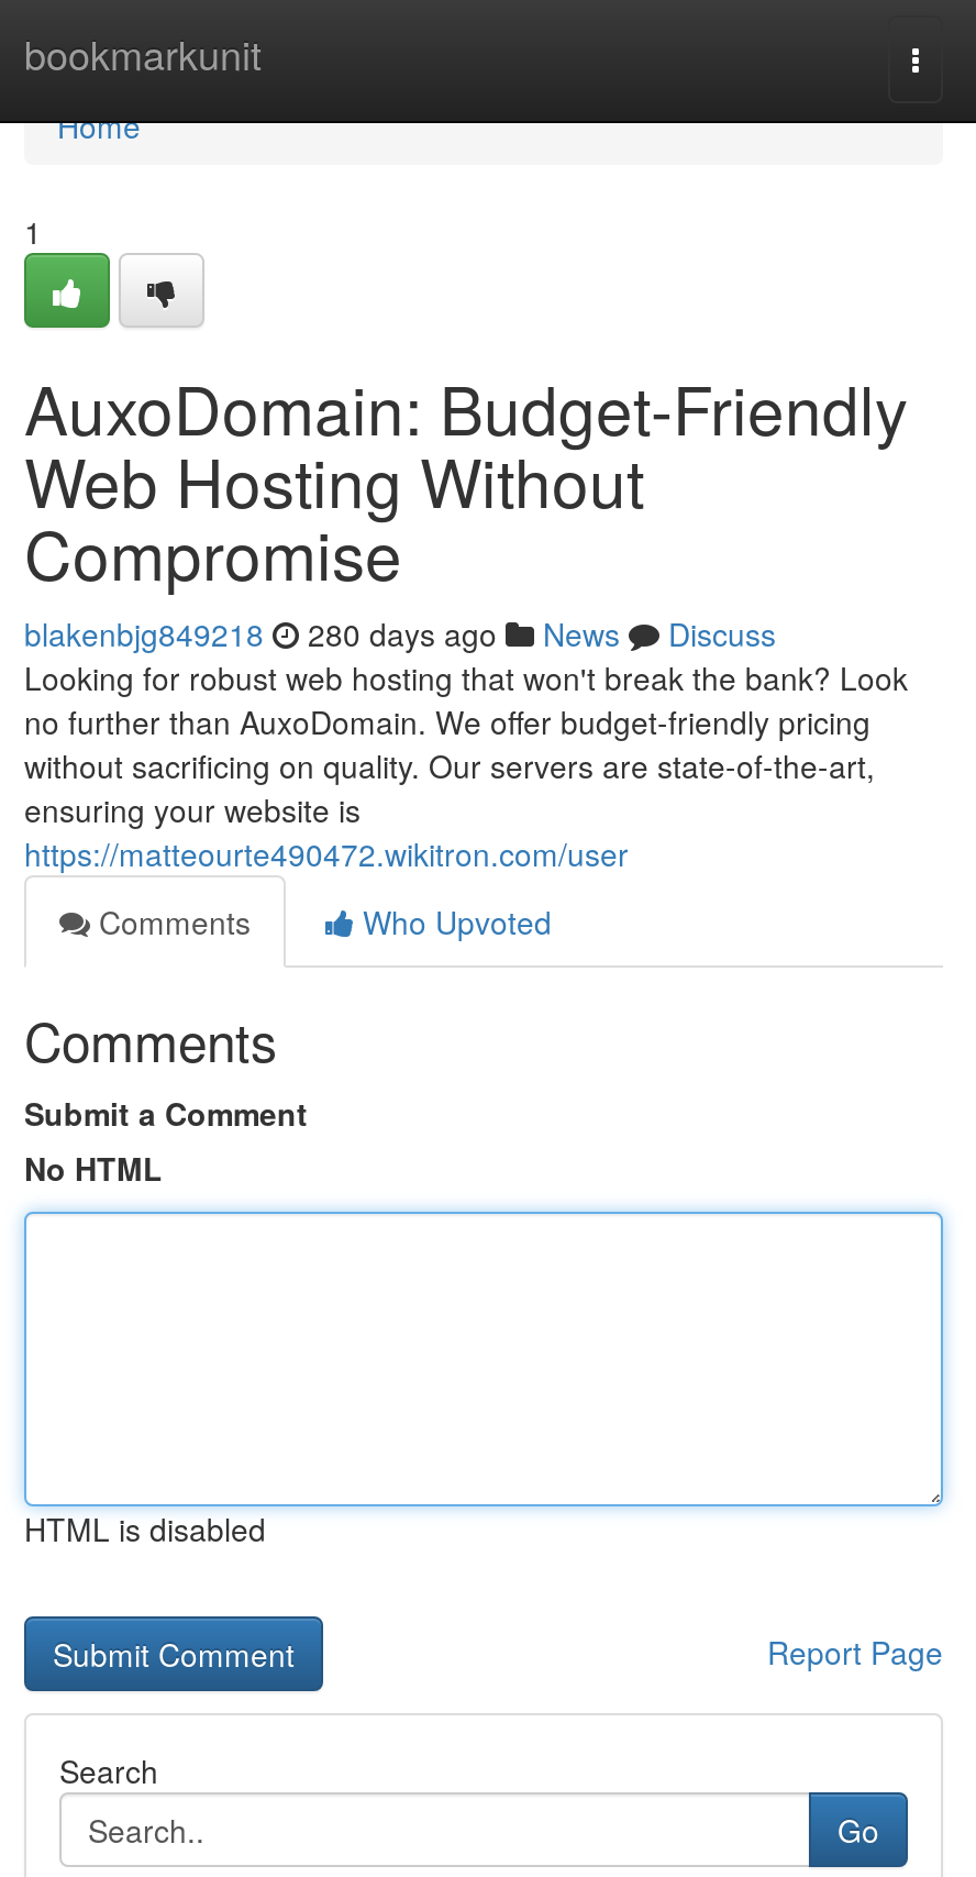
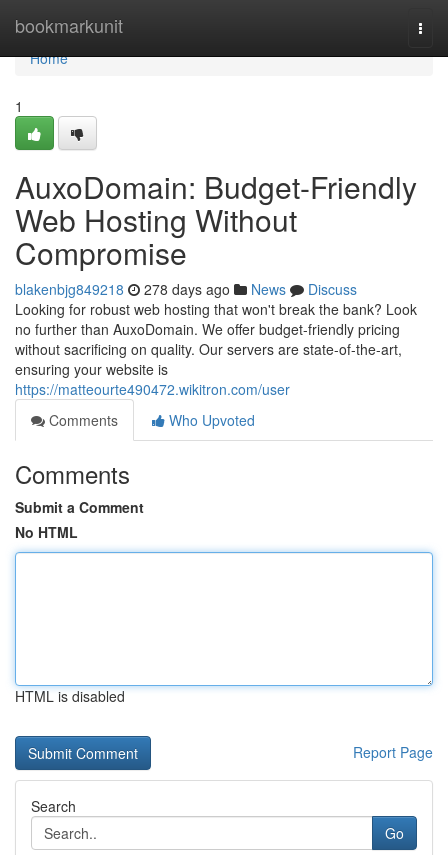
- blakenbjg849218 280 days ago News Discuss
+ blakenbjg849218 278 days ago News Discuss
